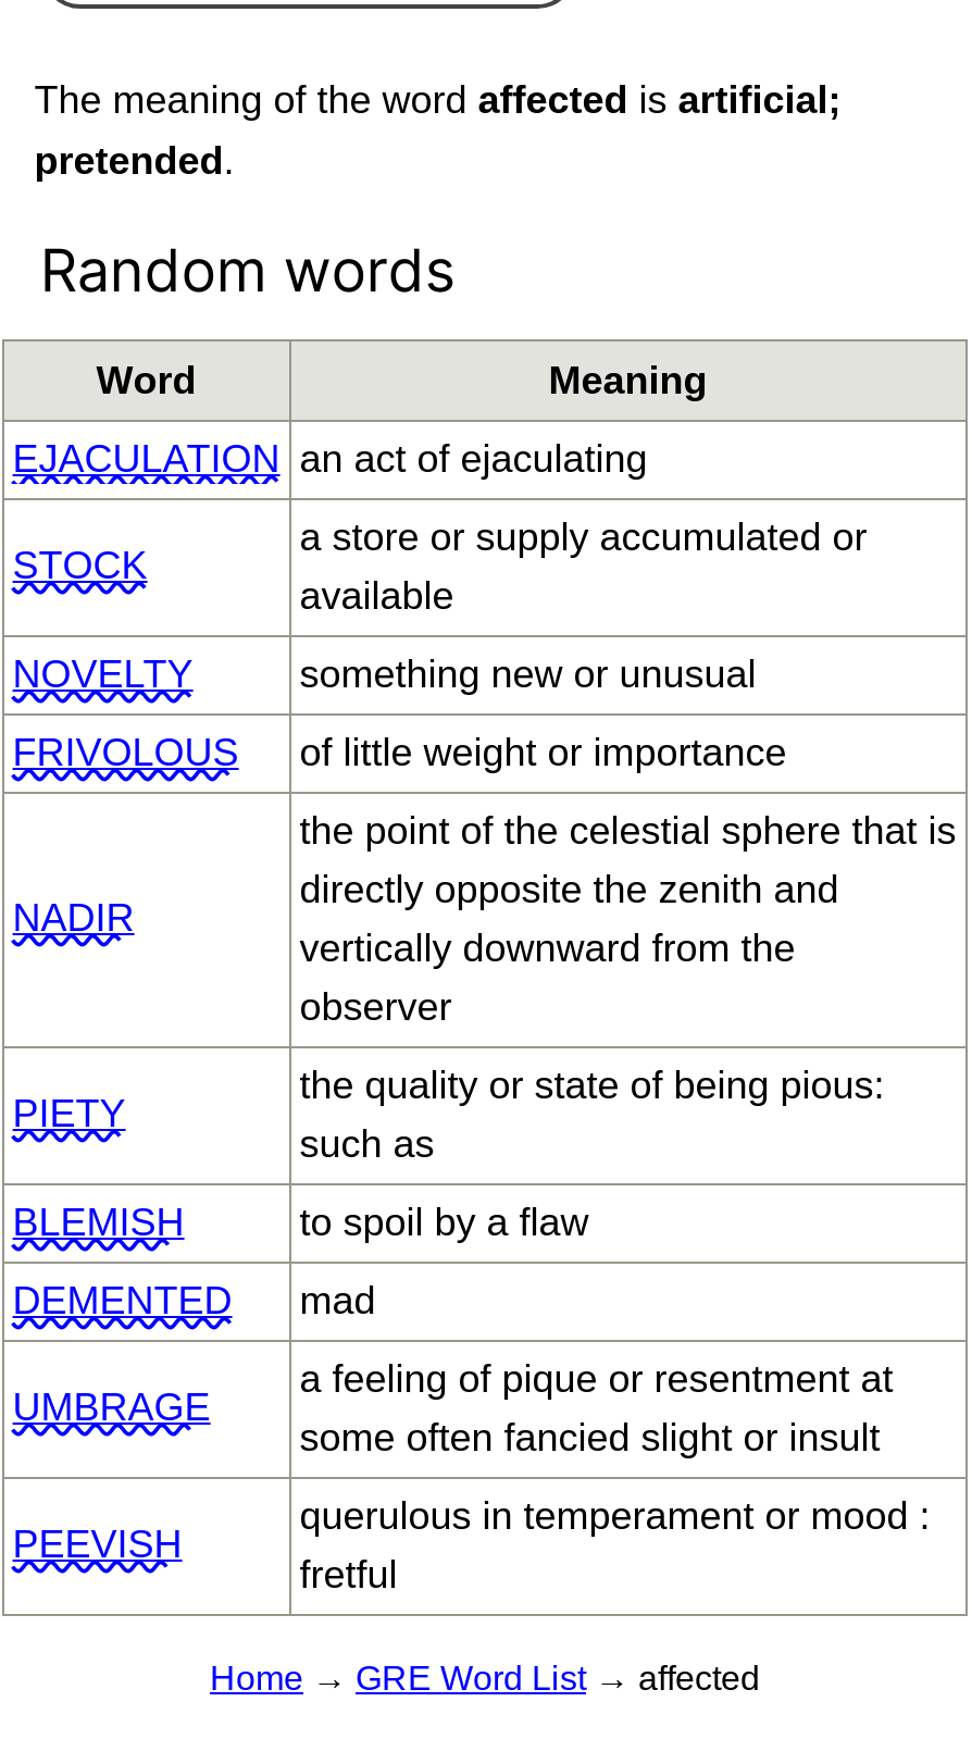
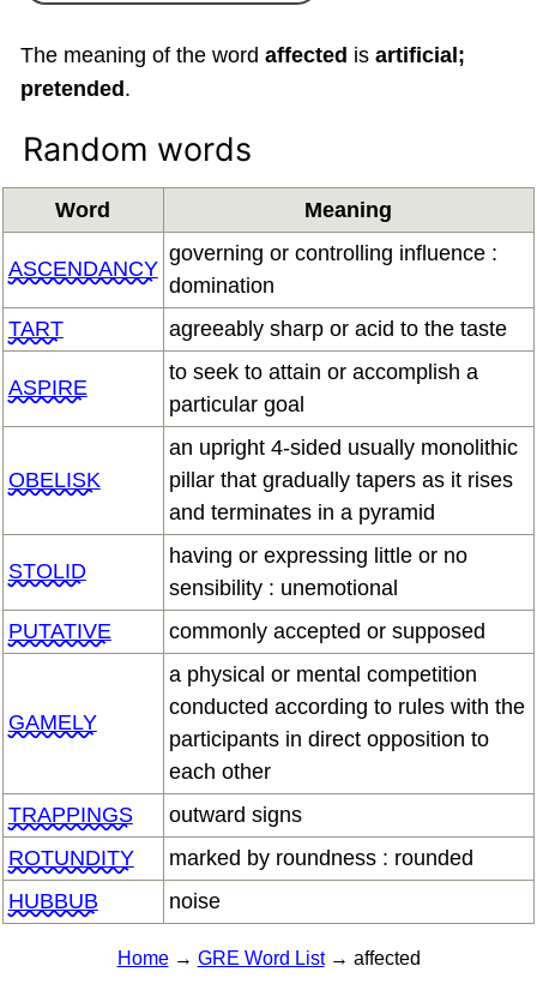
- EJACULATION an act of ejaculating
+ ASCENDANCY

- a store or supply accumulated or
- available
+ TART
+ agreeably sharp or acid to the taste

- STOCK
+ governing or controlling influence :
+ domination

- NOVELTY
- something new or unusual
+ ASPIRE

- FRIVOLOUS
- of little weight or importance
+ to seek to attain or accomplish a
+ particular goal

- the point of the celestial sphere that is
- directly opposite the zenith and
- vertically downward from the
- observer
+ an upright 4-sided usually monolithic
+ pillar that gradually tapers as it rises
+ and terminates in a pyramid

- NADIR
+ OBELISK

- the quality or state of being pious:
- such as
+ having or expressing little or no
+ sensibility : unemotional

- PIETY
+ STOLID

- BLEMISH
- to spoil by a flaw
+ PUTATIVE
+ commonly accepted or supposed

- DEMENTED
- mad
+ GAMELY

- a feeling of pique or resentment at
- some often fancied slight or insult
+ TRAPPINGS
+ outward signs

- UMBRAGE
+ a physical or mental competition
+ conducted according to rules with the
+ participants in direct opposition to
+ each other

- querulous in temperament or mood :
- fretful
+ HUBBUB
+ noise

- PEEVISH
+ ROTUNDITY
+ marked by roundness : rounded
